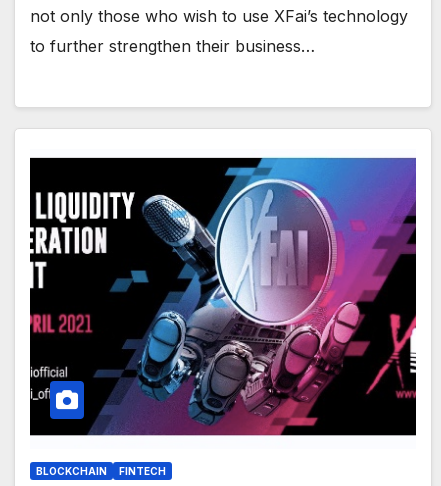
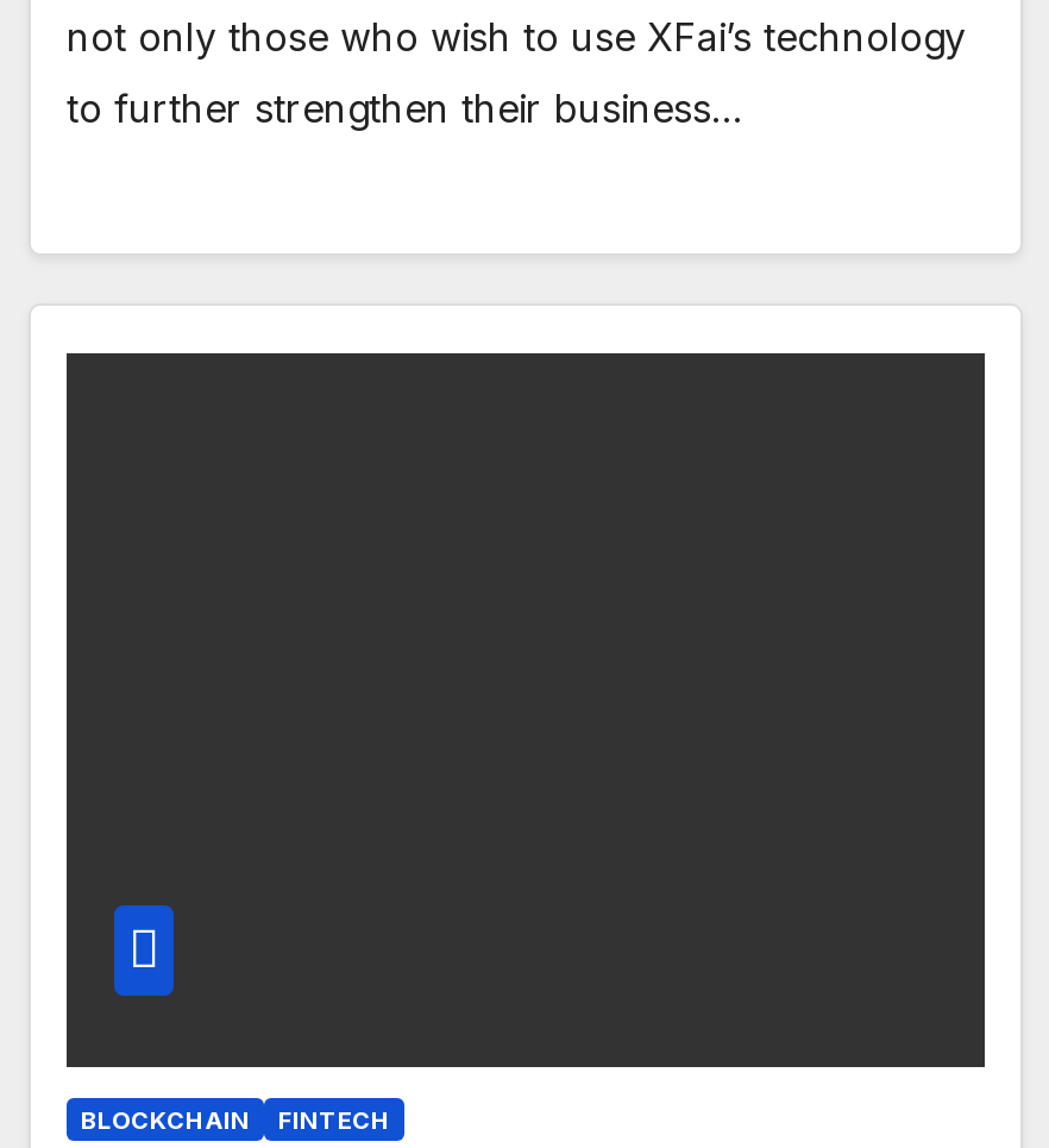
- [image]
